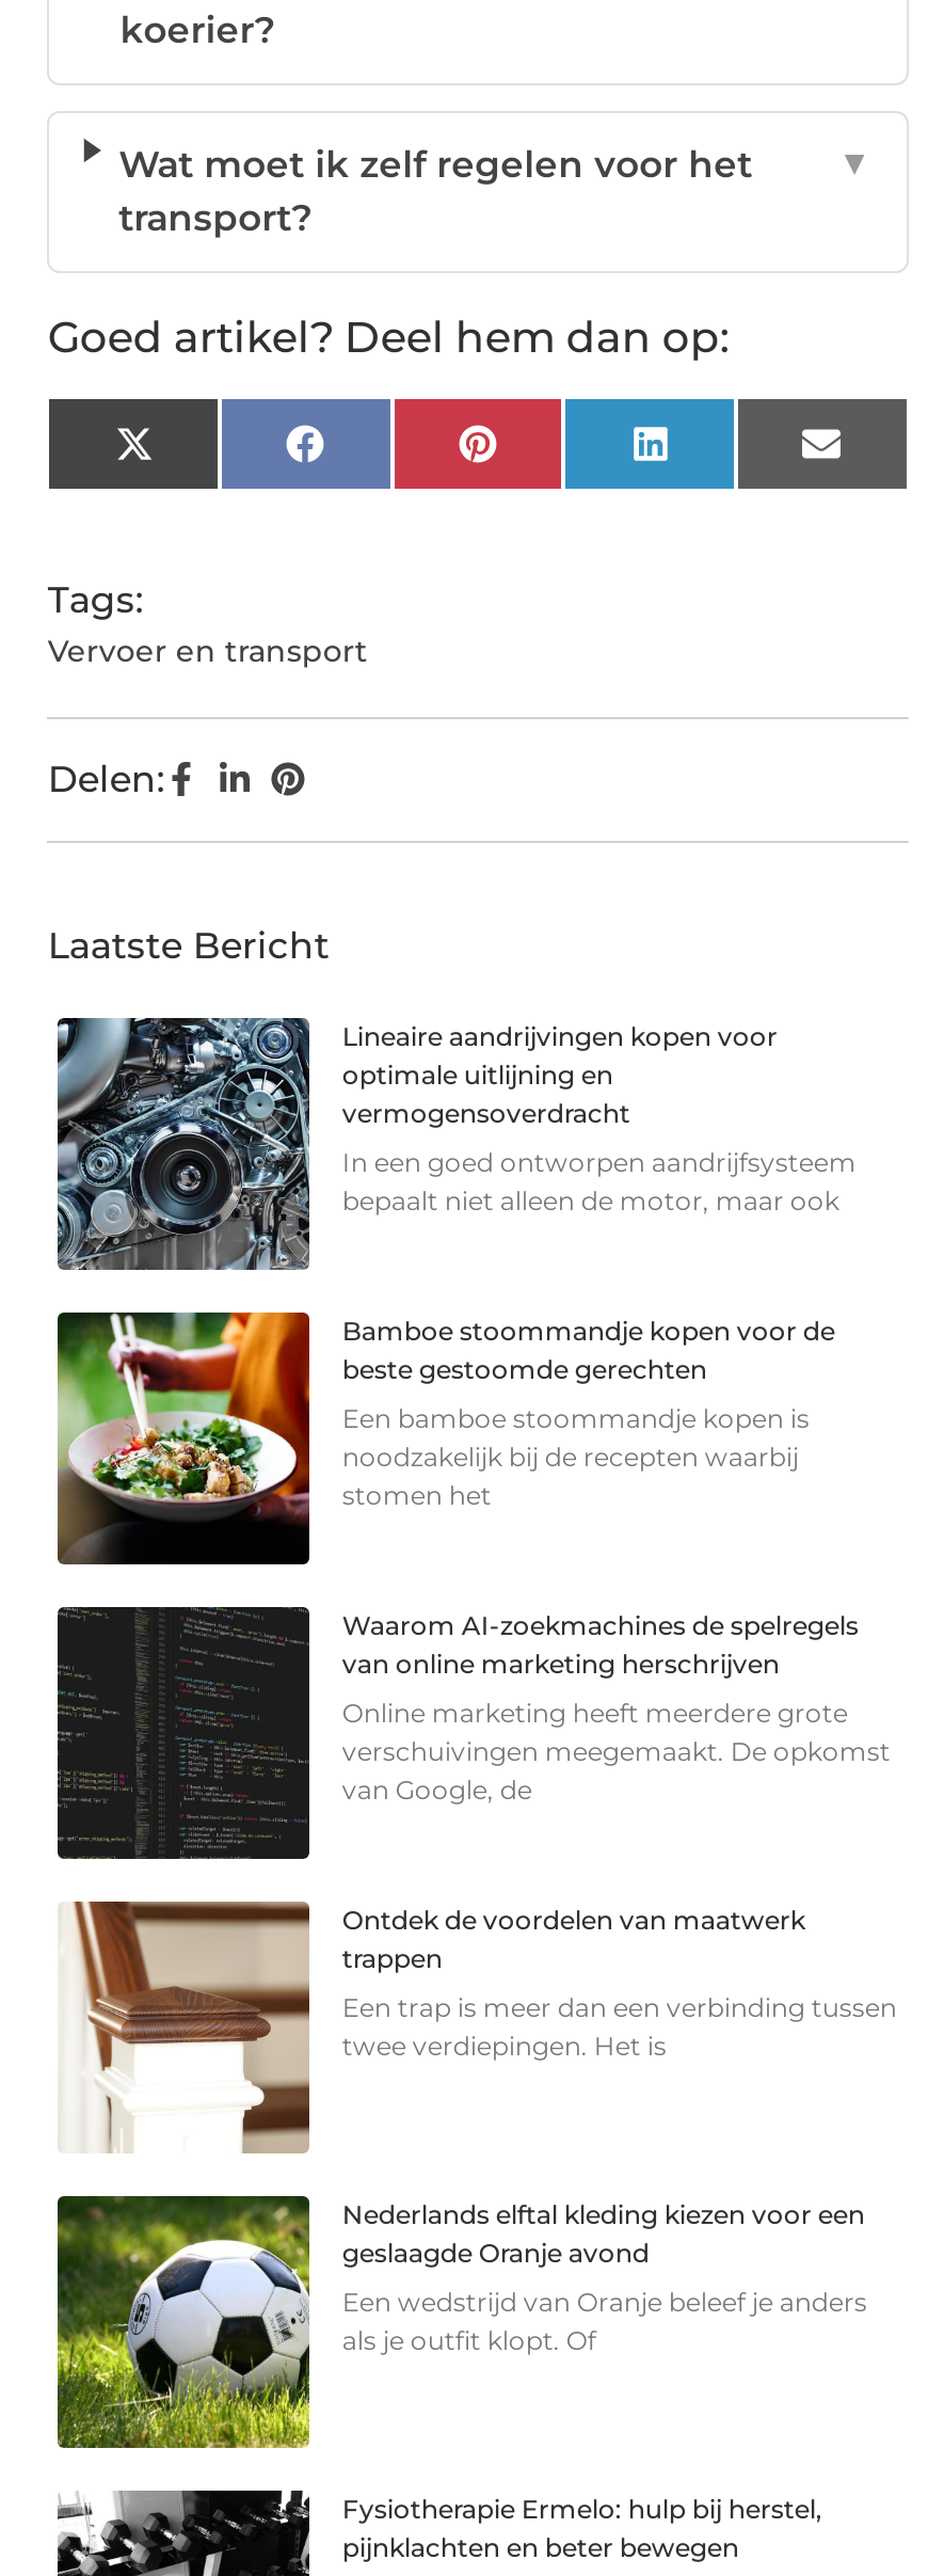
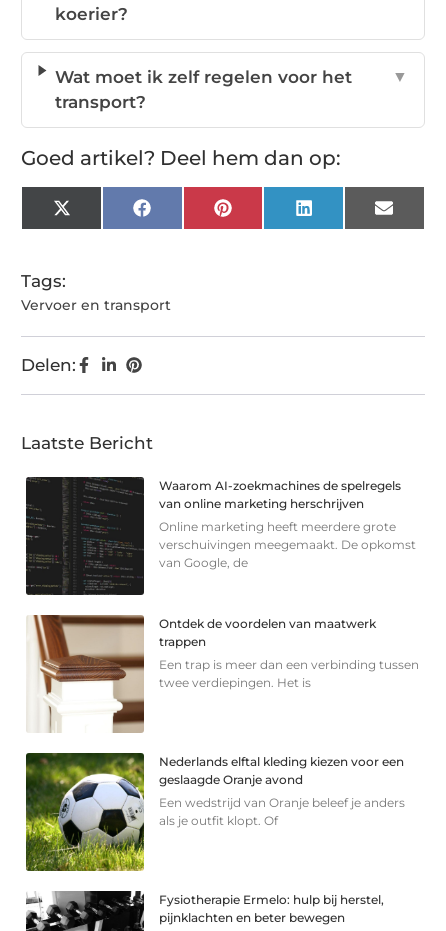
- [image]
- Lineaire aandrijvingen kopen voor
- optimale uitlijning en
- vermogensoverdracht
- In een goed ontworpen aandrijfsysteem
- bepaalt niet alleen de motor, maar ook

- [image]
- Bamboe stoommandje kopen voor de
- beste gestoomde gerechten
- Een bamboe stoommandje kopen is
- noodzakelijk bij de recepten waarbij
- stomen het
